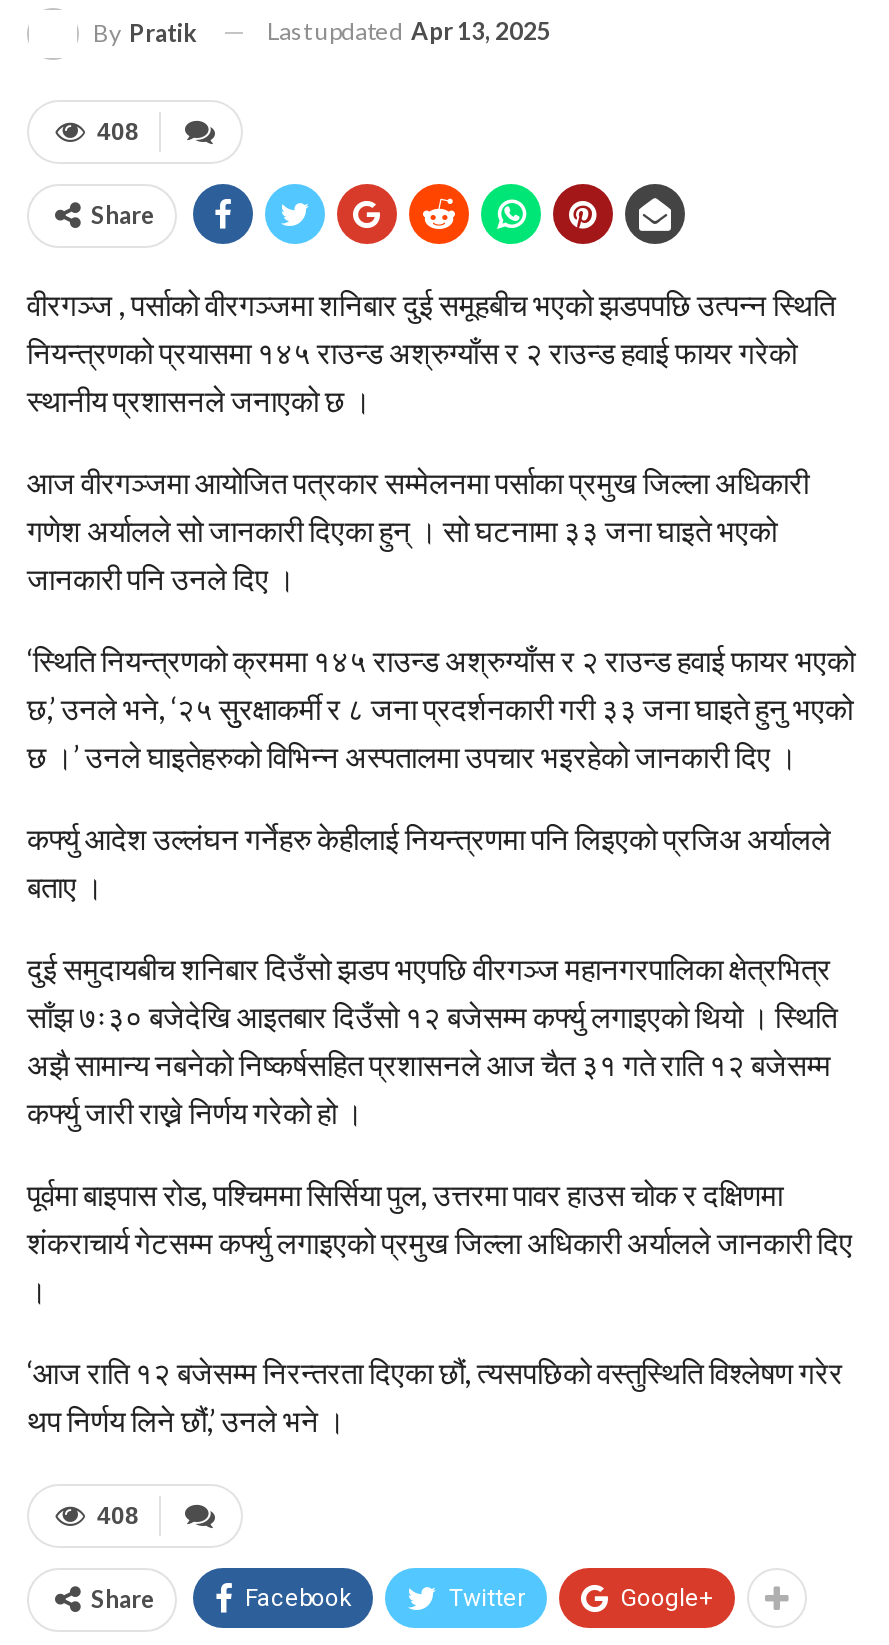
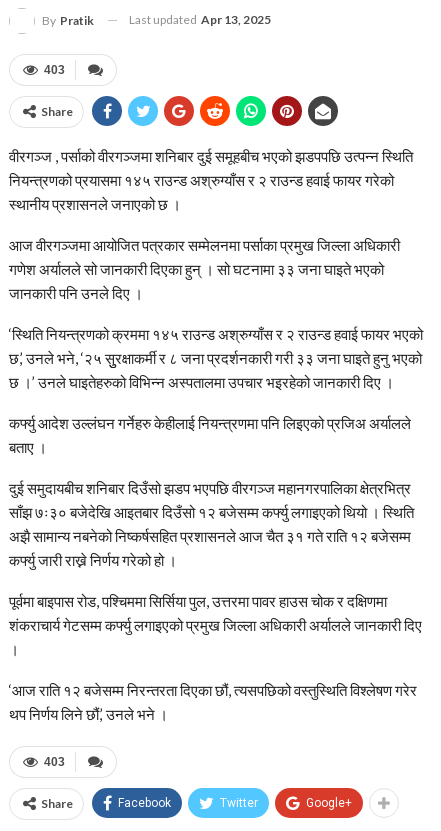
- 408
+ 403

- 408
+ 403
